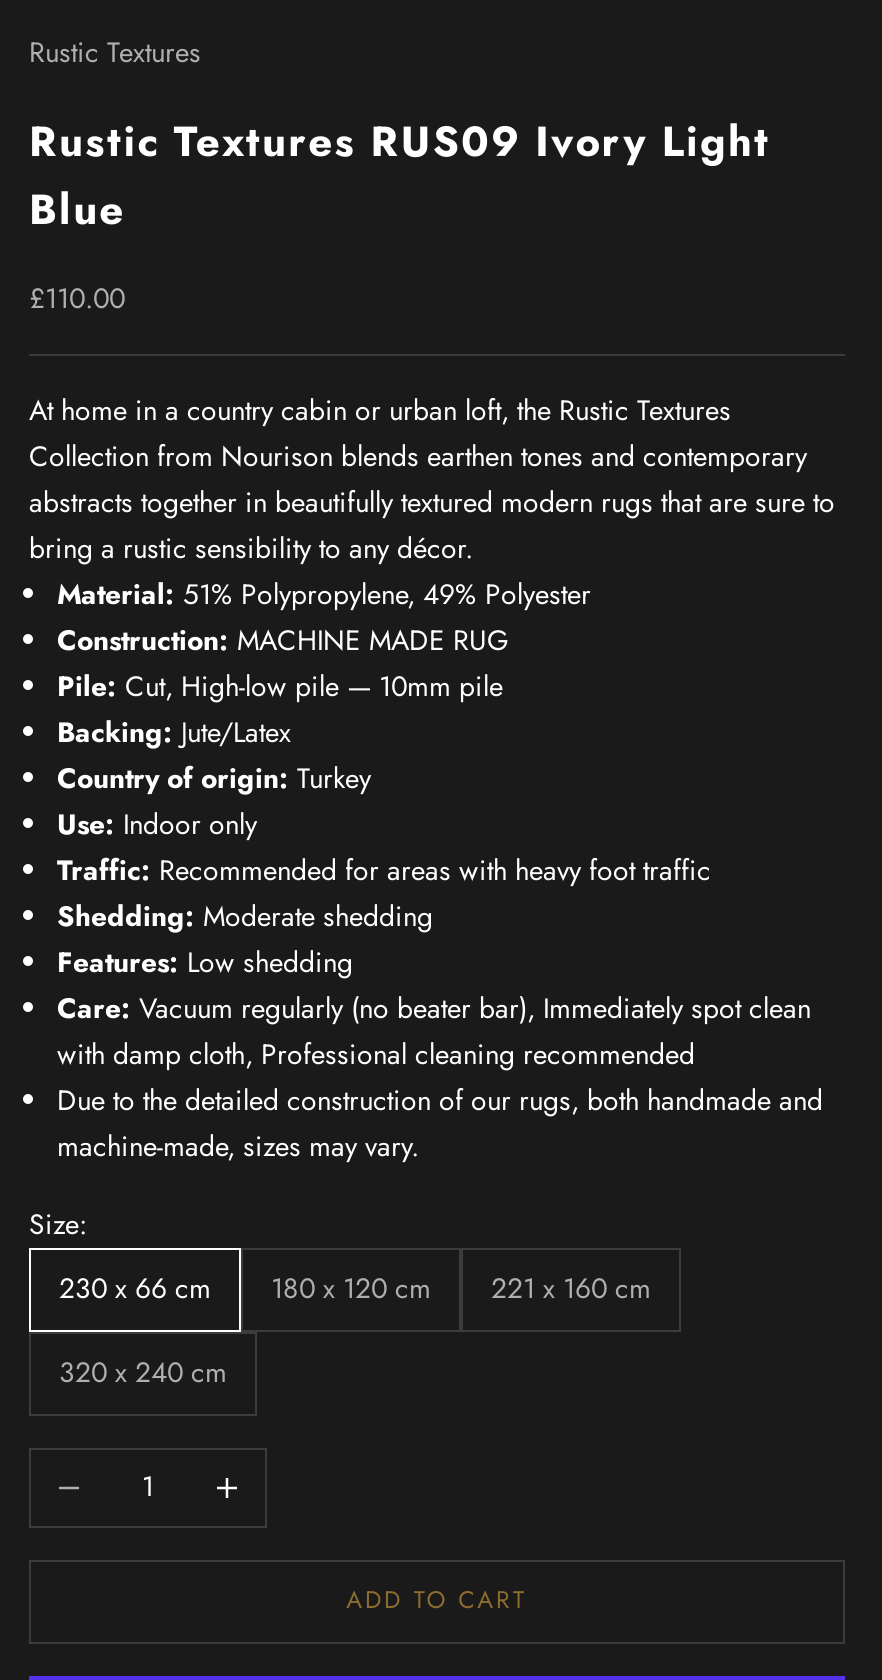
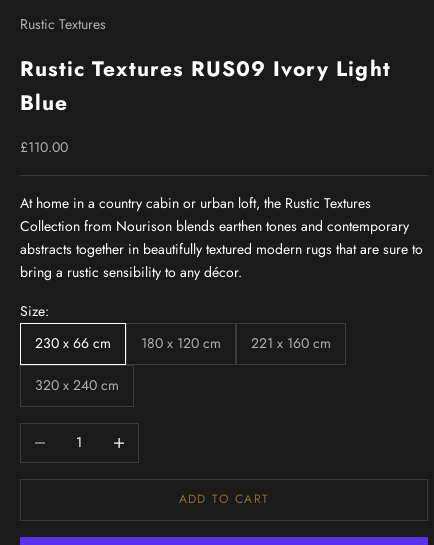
- Material: 51% Polypropylene, 49% Polyester
- Construction: MACHINE MADE RUG
- Pile: Cut, High-low pile — 10mm pile
- Backing: Jute/Latex
- Country of origin: Turkey
- Use: Indoor only
- Traffic: Recommended for areas with heavy foot traffic
- Shedding: Moderate shedding
- Features: Low shedding
- Care: Vacuum regularly (no beater bar), Immediately spot clean
- with damp cloth, Professional cleaning recommended
- Due to the detailed construction of our rugs, both handmade and
- machine-made, sizes may vary.
